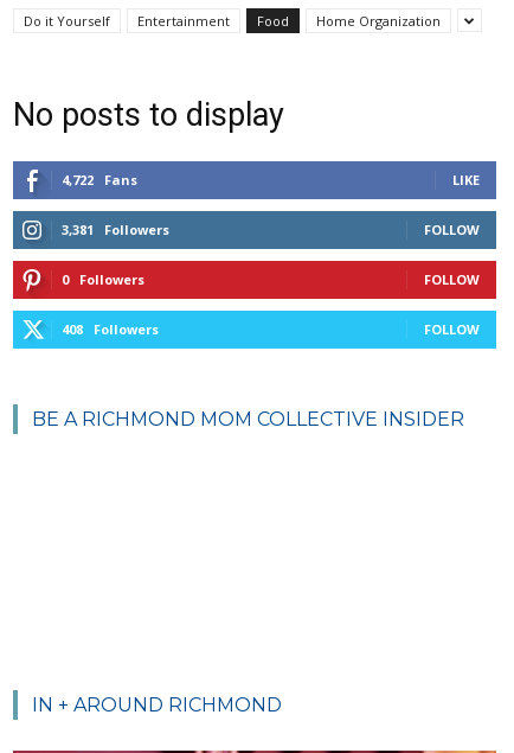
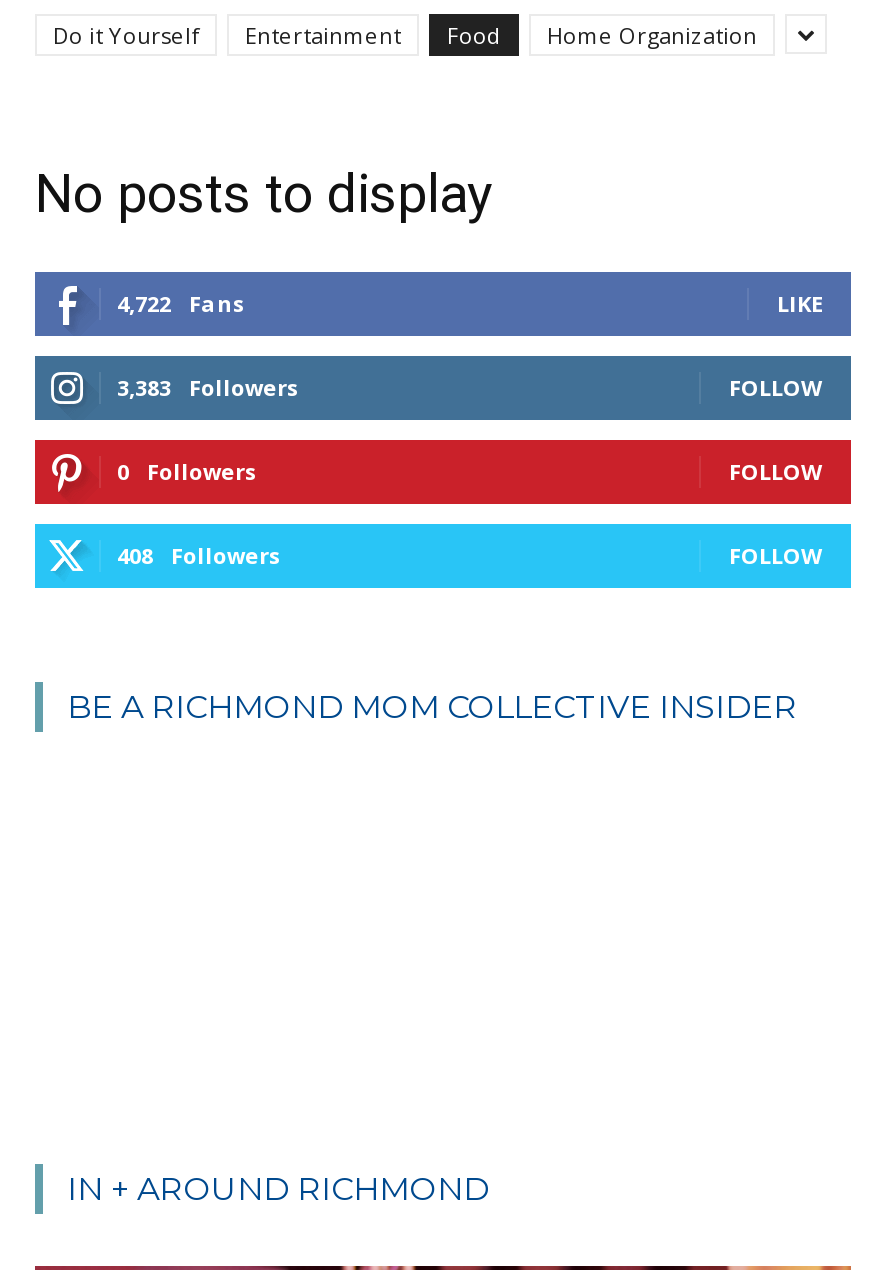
- 3,381 Followers
+ 3,383 Followers
